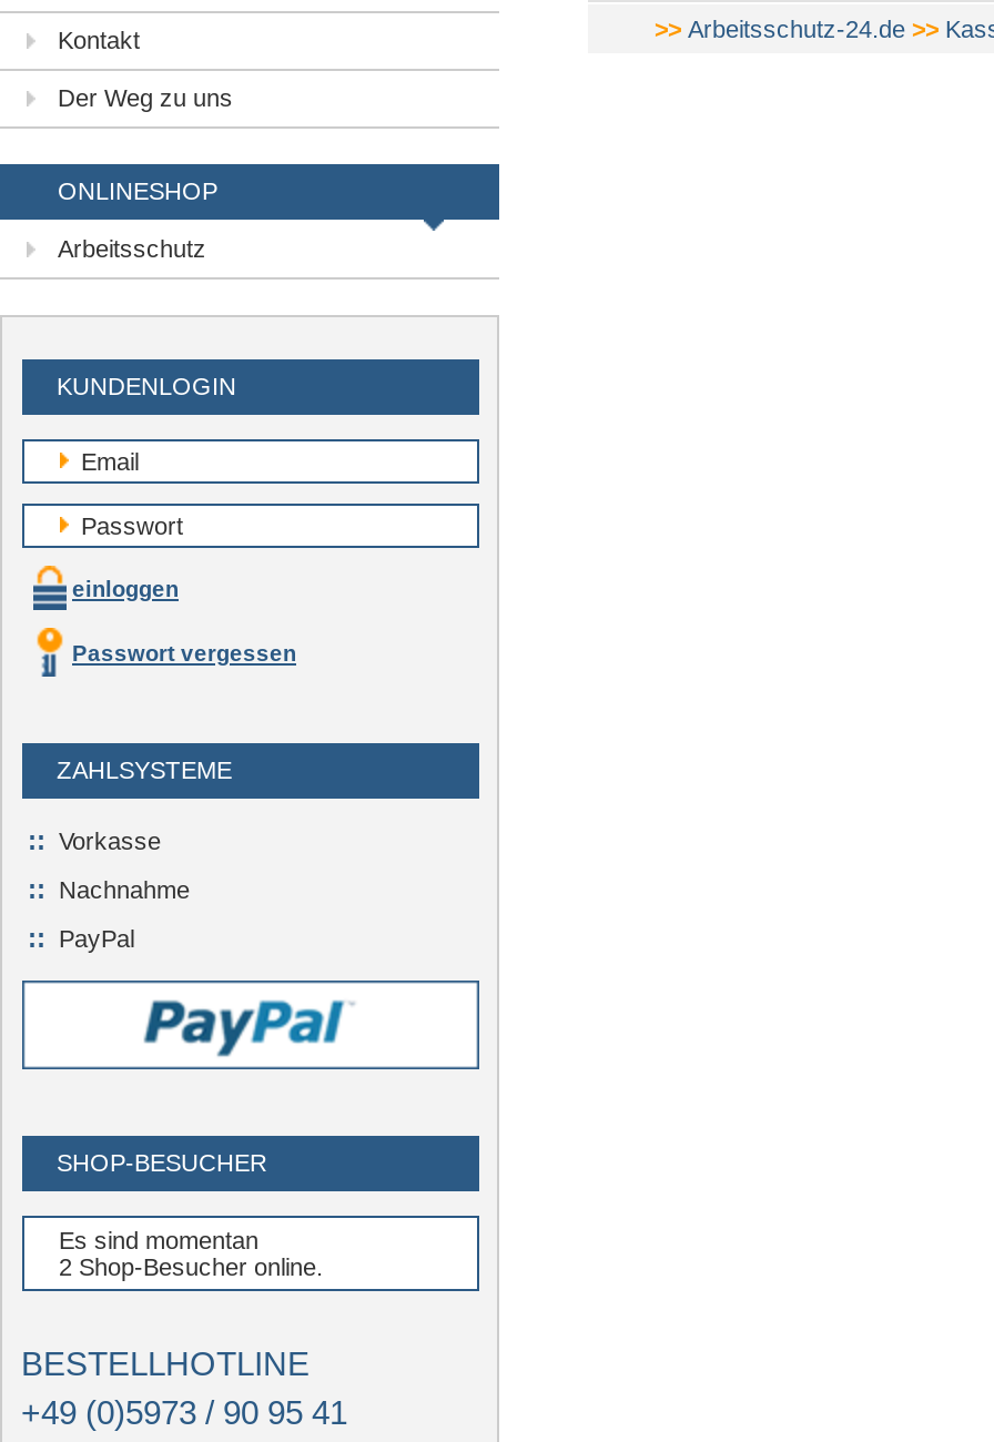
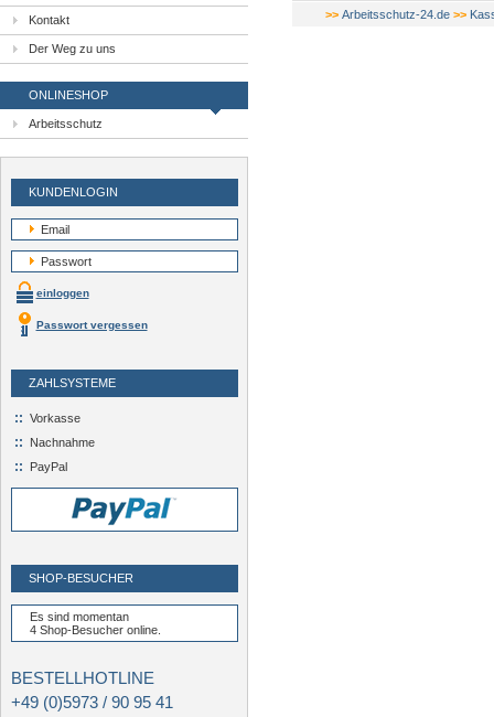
- 2 Shop-Besucher online.
+ 4 Shop-Besucher online.
